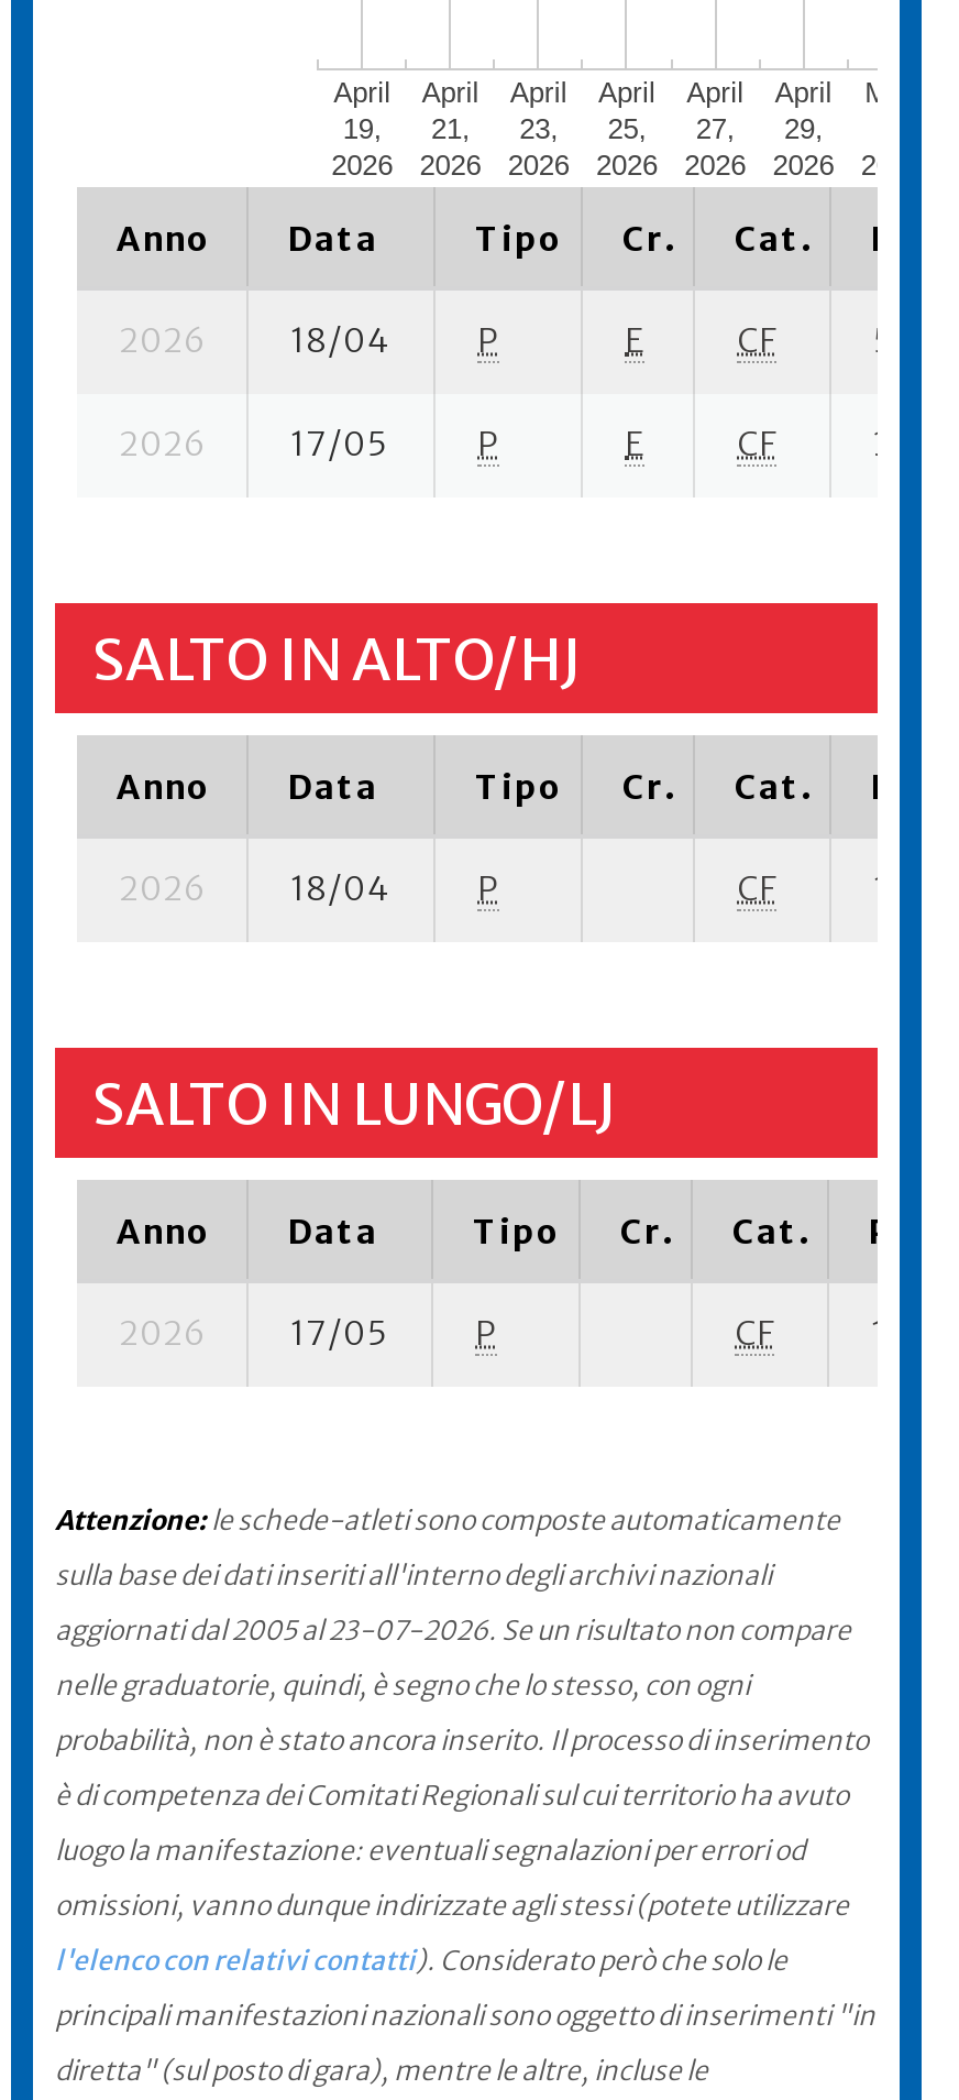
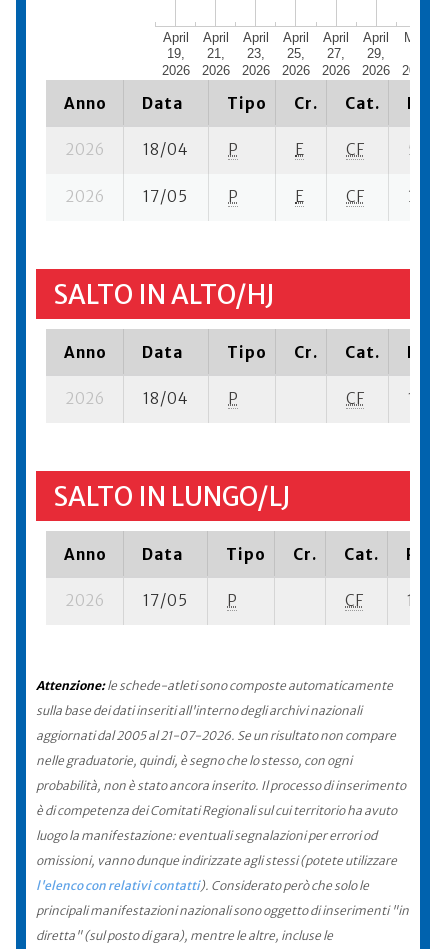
- aggiornati dal 2005 al 23-07-2026. Se un risultato non compare
+ aggiornati dal 2005 al 21-07-2026. Se un risultato non compare
